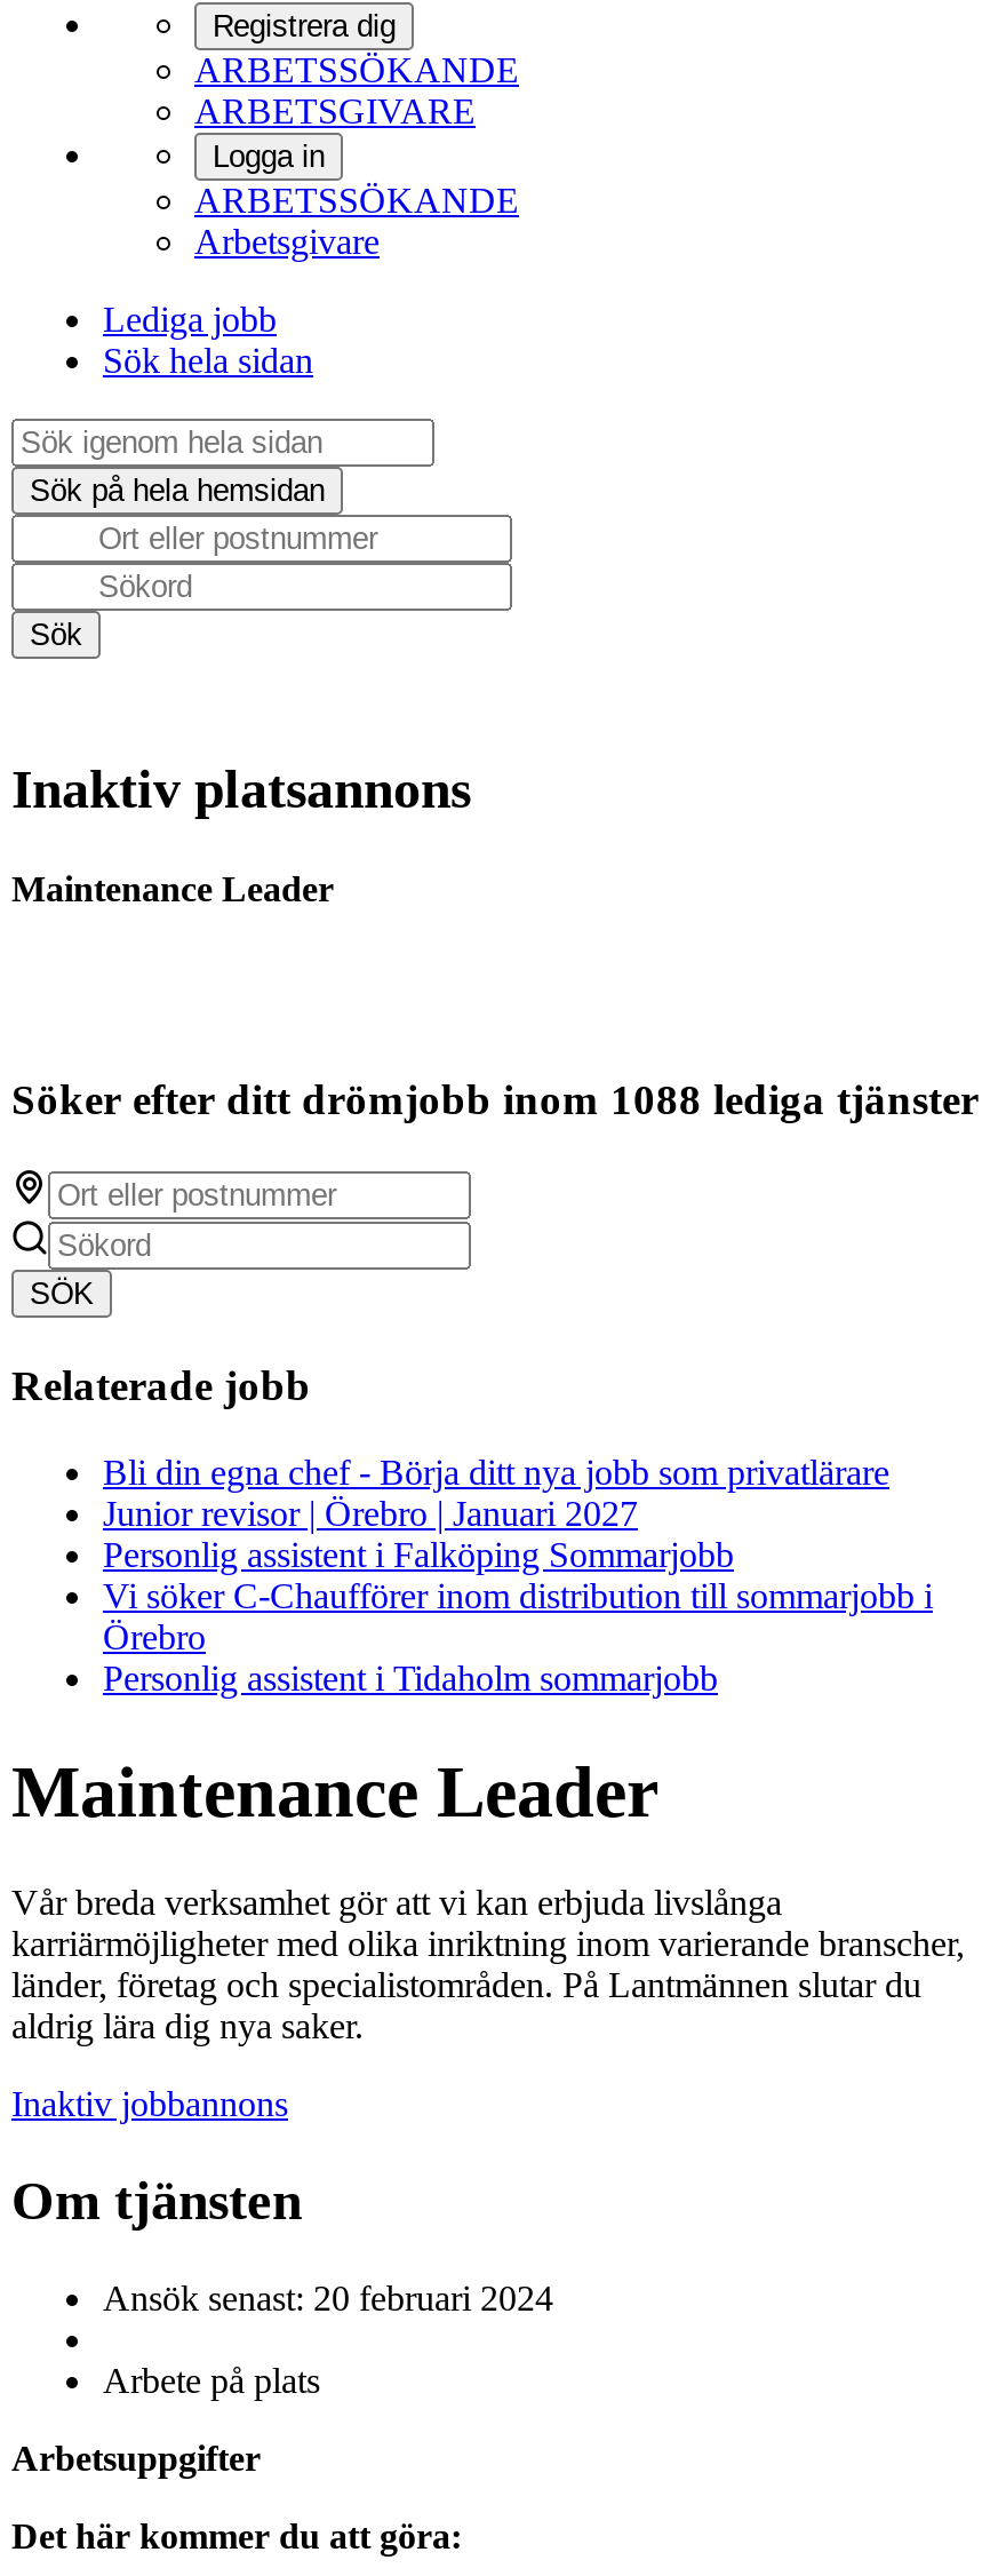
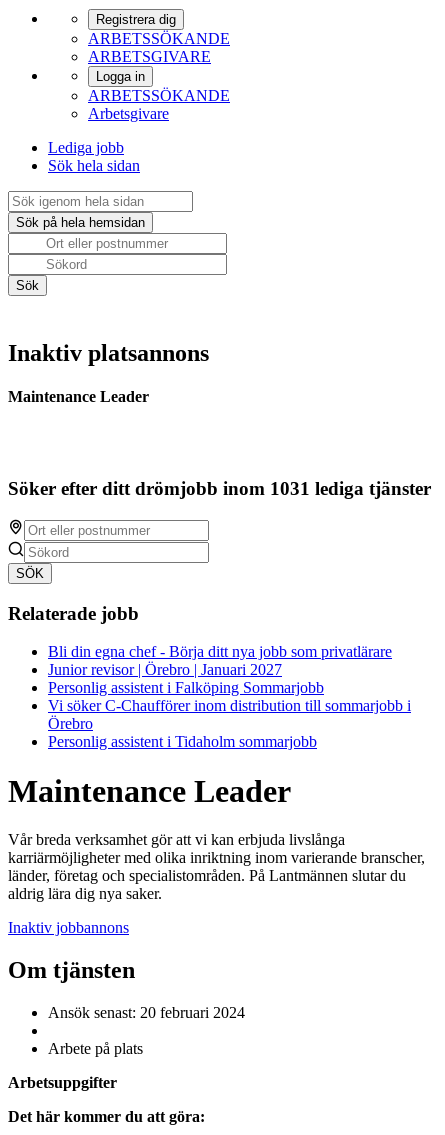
- Söker efter ditt drömjobb inom 1088 lediga tjänster
+ Söker efter ditt drömjobb inom 1031 lediga tjänster
